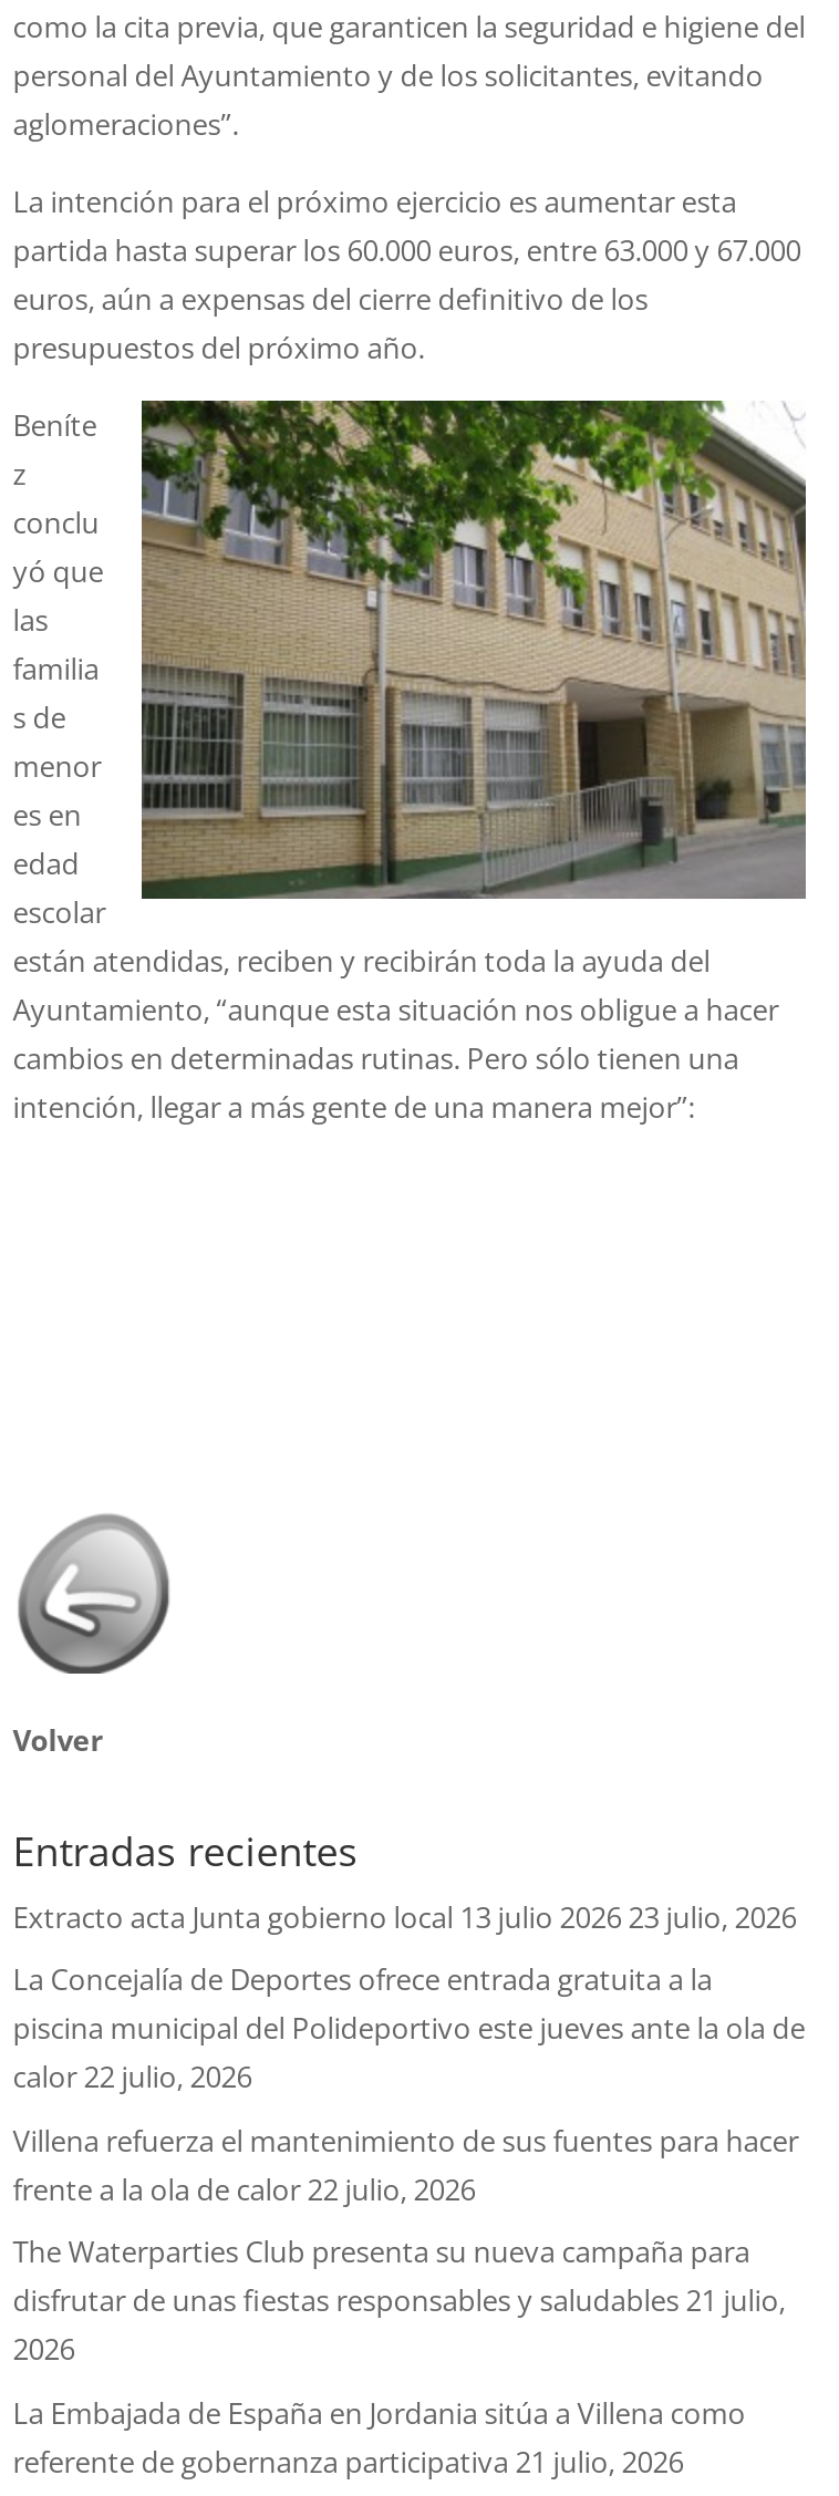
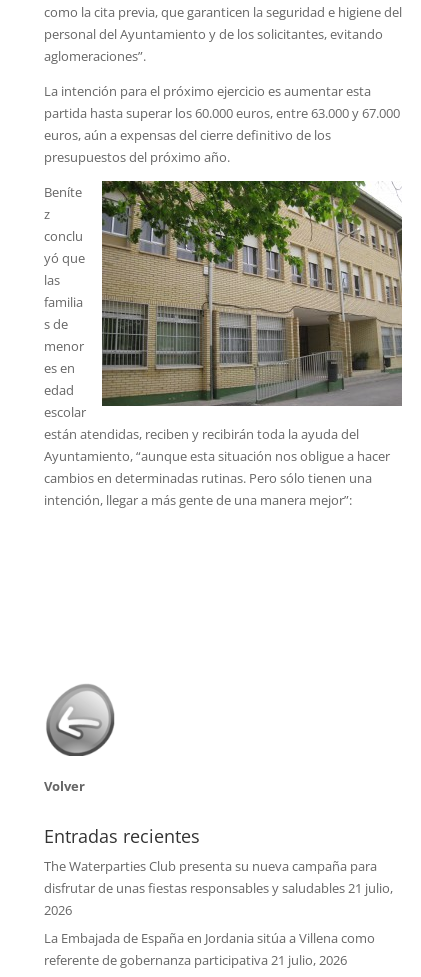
- Extracto acta Junta gobierno local 13 julio 2026 23 julio, 2026
- La Concejalía de Deportes ofrece entrada gratuita a la
- piscina municipal del Polideportivo este jueves ante la ola de
- calor 22 julio, 2026
- Villena refuerza el mantenimiento de sus fuentes para hacer
- frente a la ola de calor 22 julio, 2026
